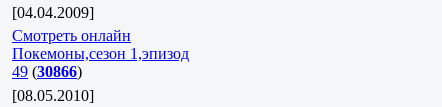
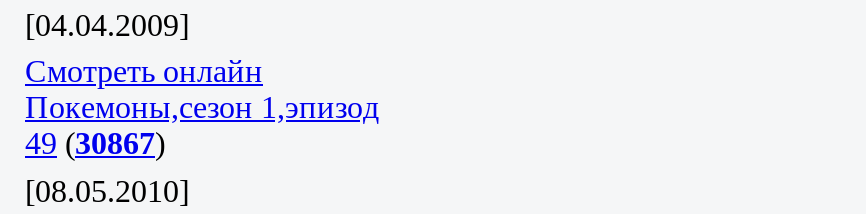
- 49 (30866)
+ 49 (30867)
